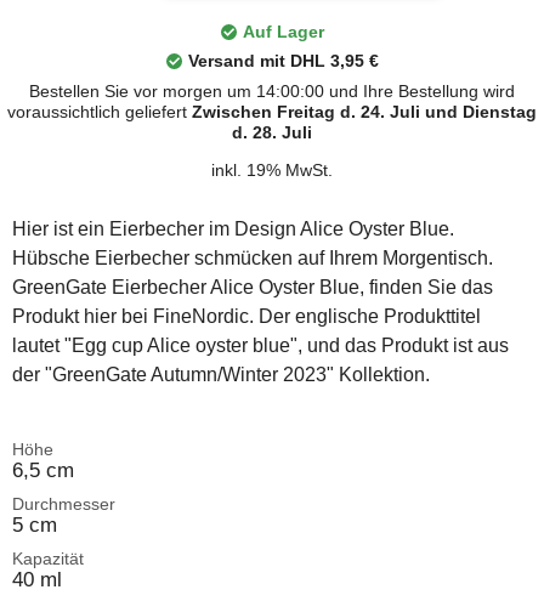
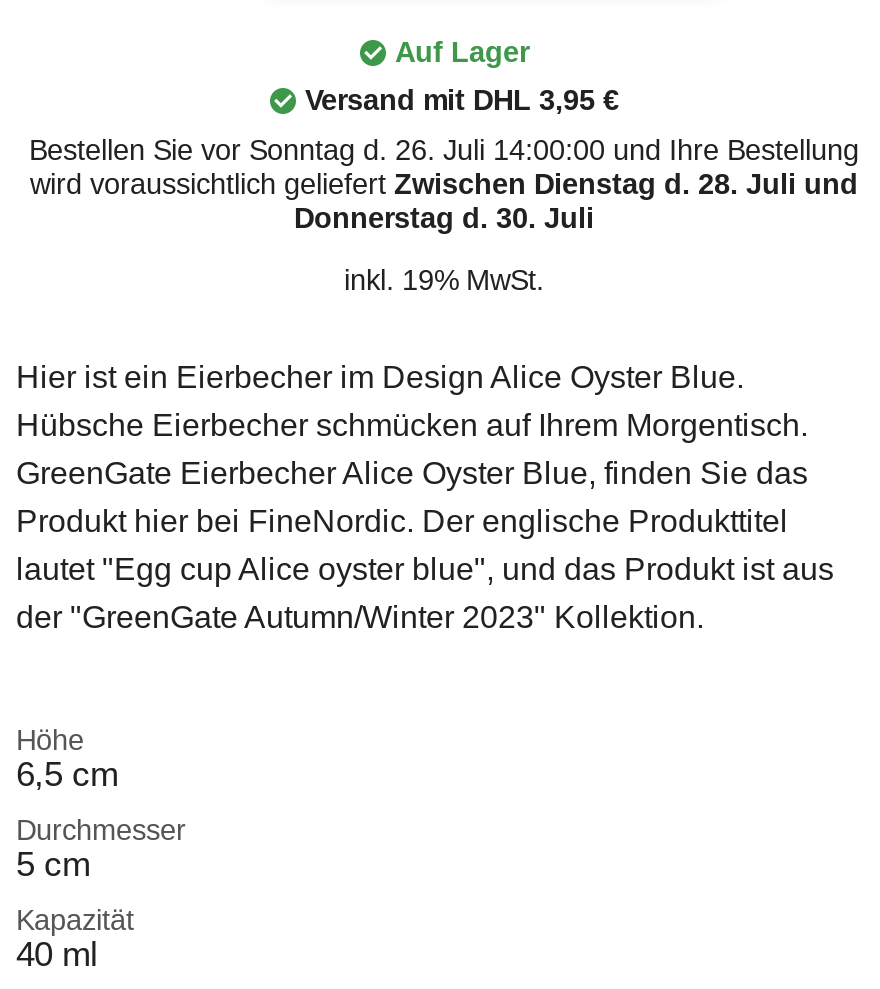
- Bestellen Sie vor morgen um 14:00:00 und Ihre Bestellung wird
- voraussichtlich geliefert Zwischen Freitag d. 24. Juli und Dienstag
- d. 28. Juli
+ Bestellen Sie vor Sonntag d. 26. Juli 14:00:00 und Ihre Bestellung
+ wird voraussichtlich geliefert Zwischen Dienstag d. 28. Juli und
+ Donnerstag d. 30. Juli
